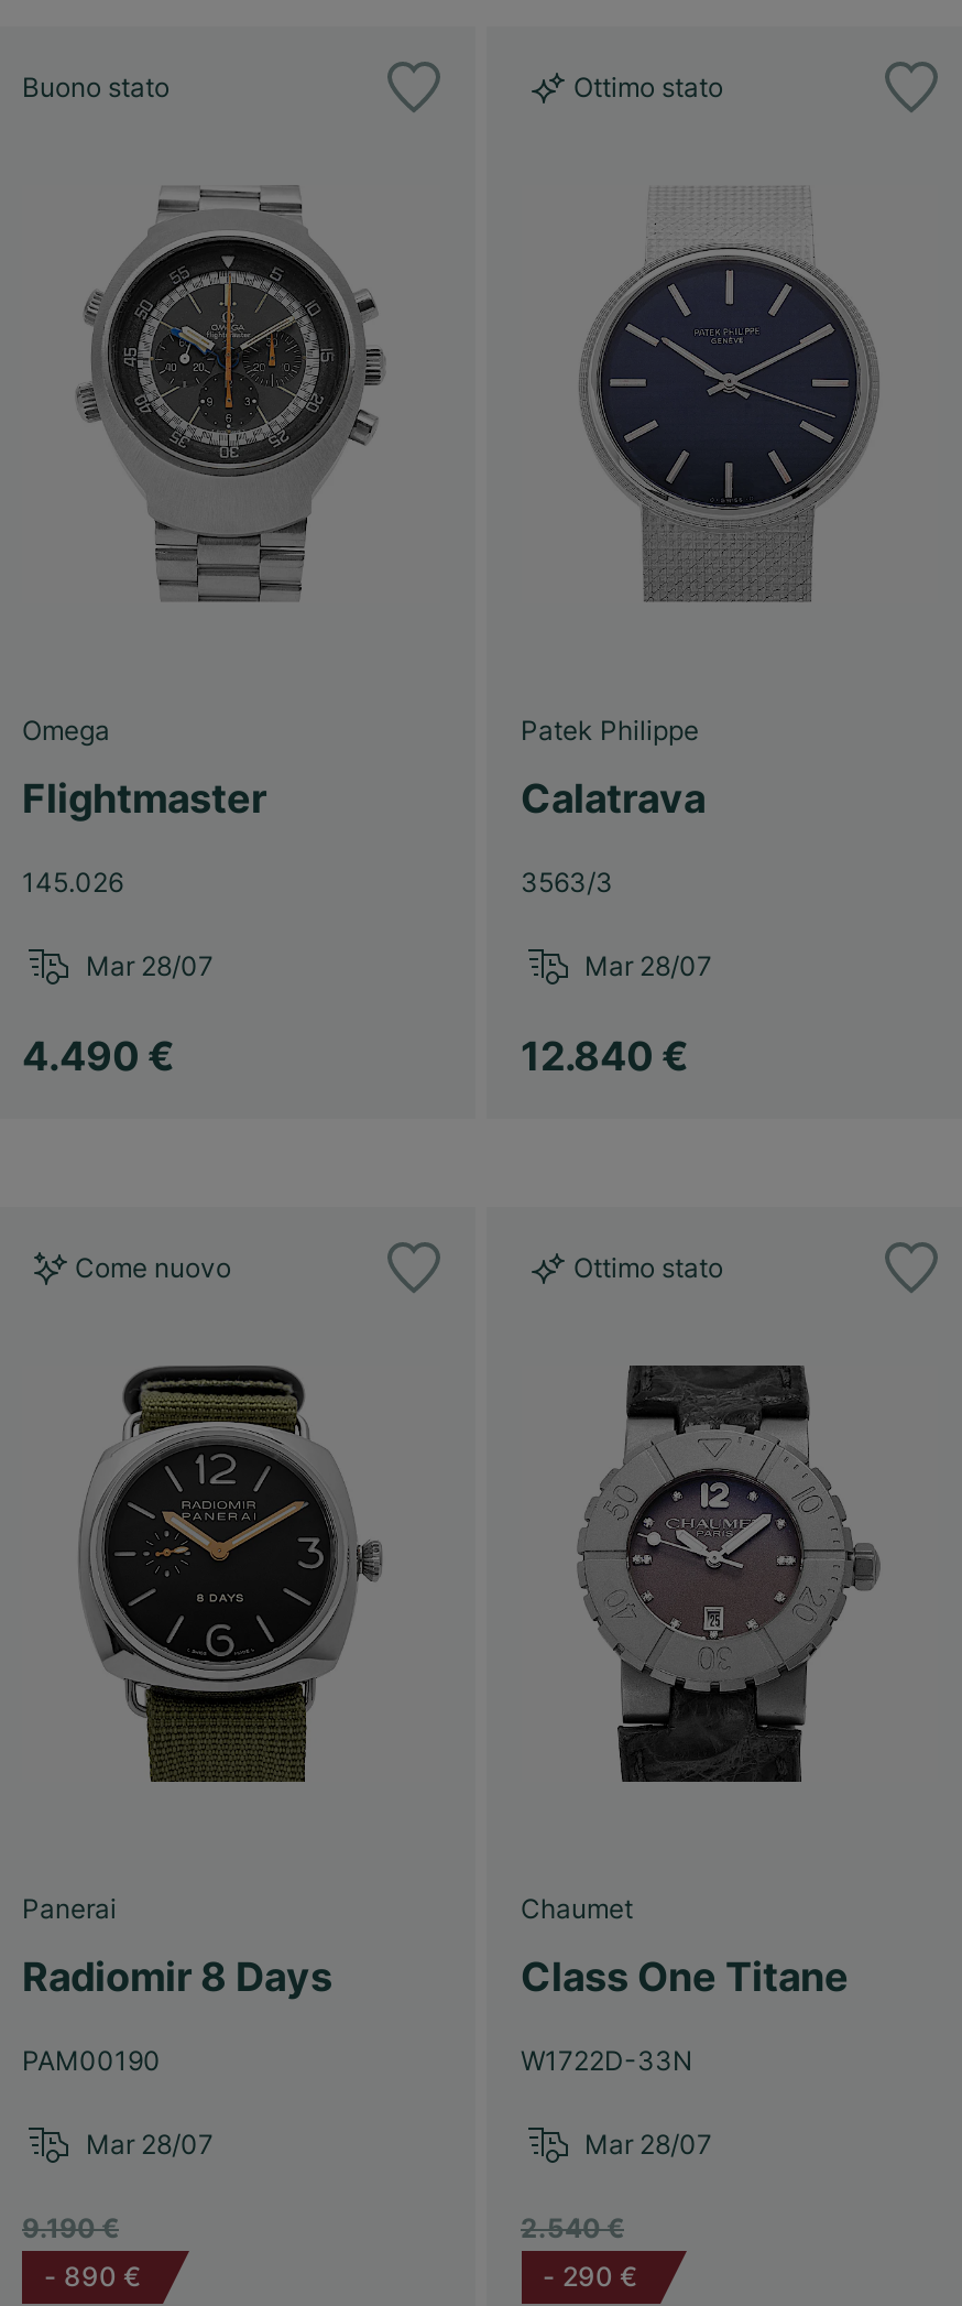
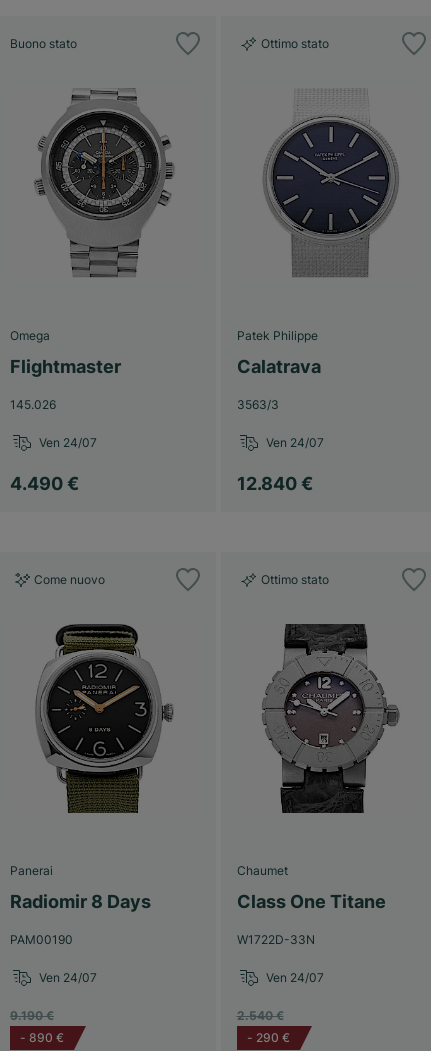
- Mar 28/07
+ Ven 24/07

- Mar 28/07
+ Ven 24/07

- Mar 28/07
+ Ven 24/07

- Mar 28/07
+ Ven 24/07
